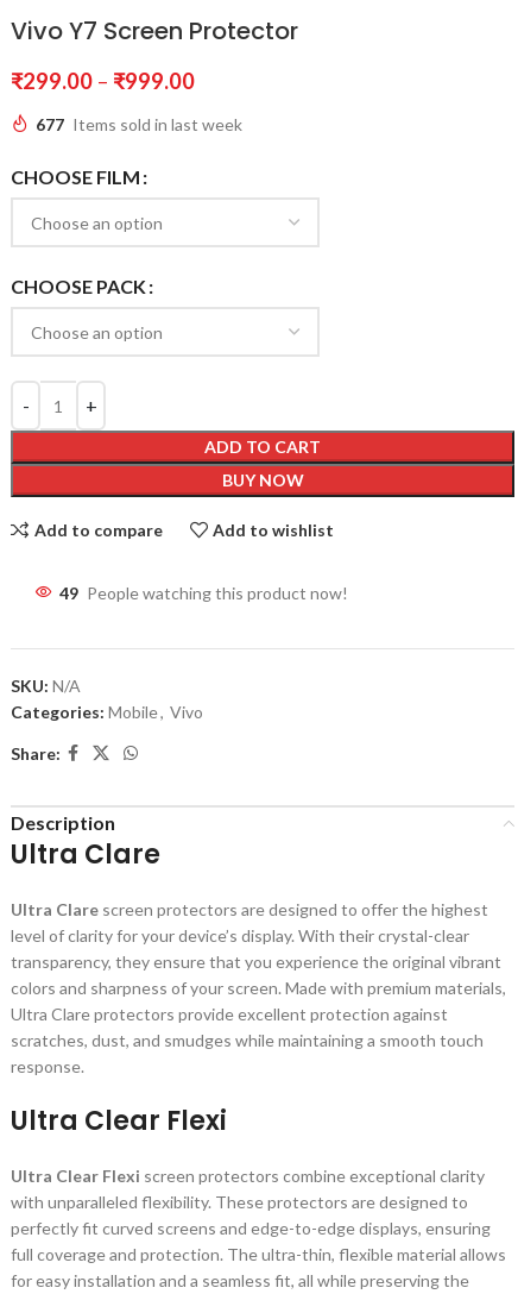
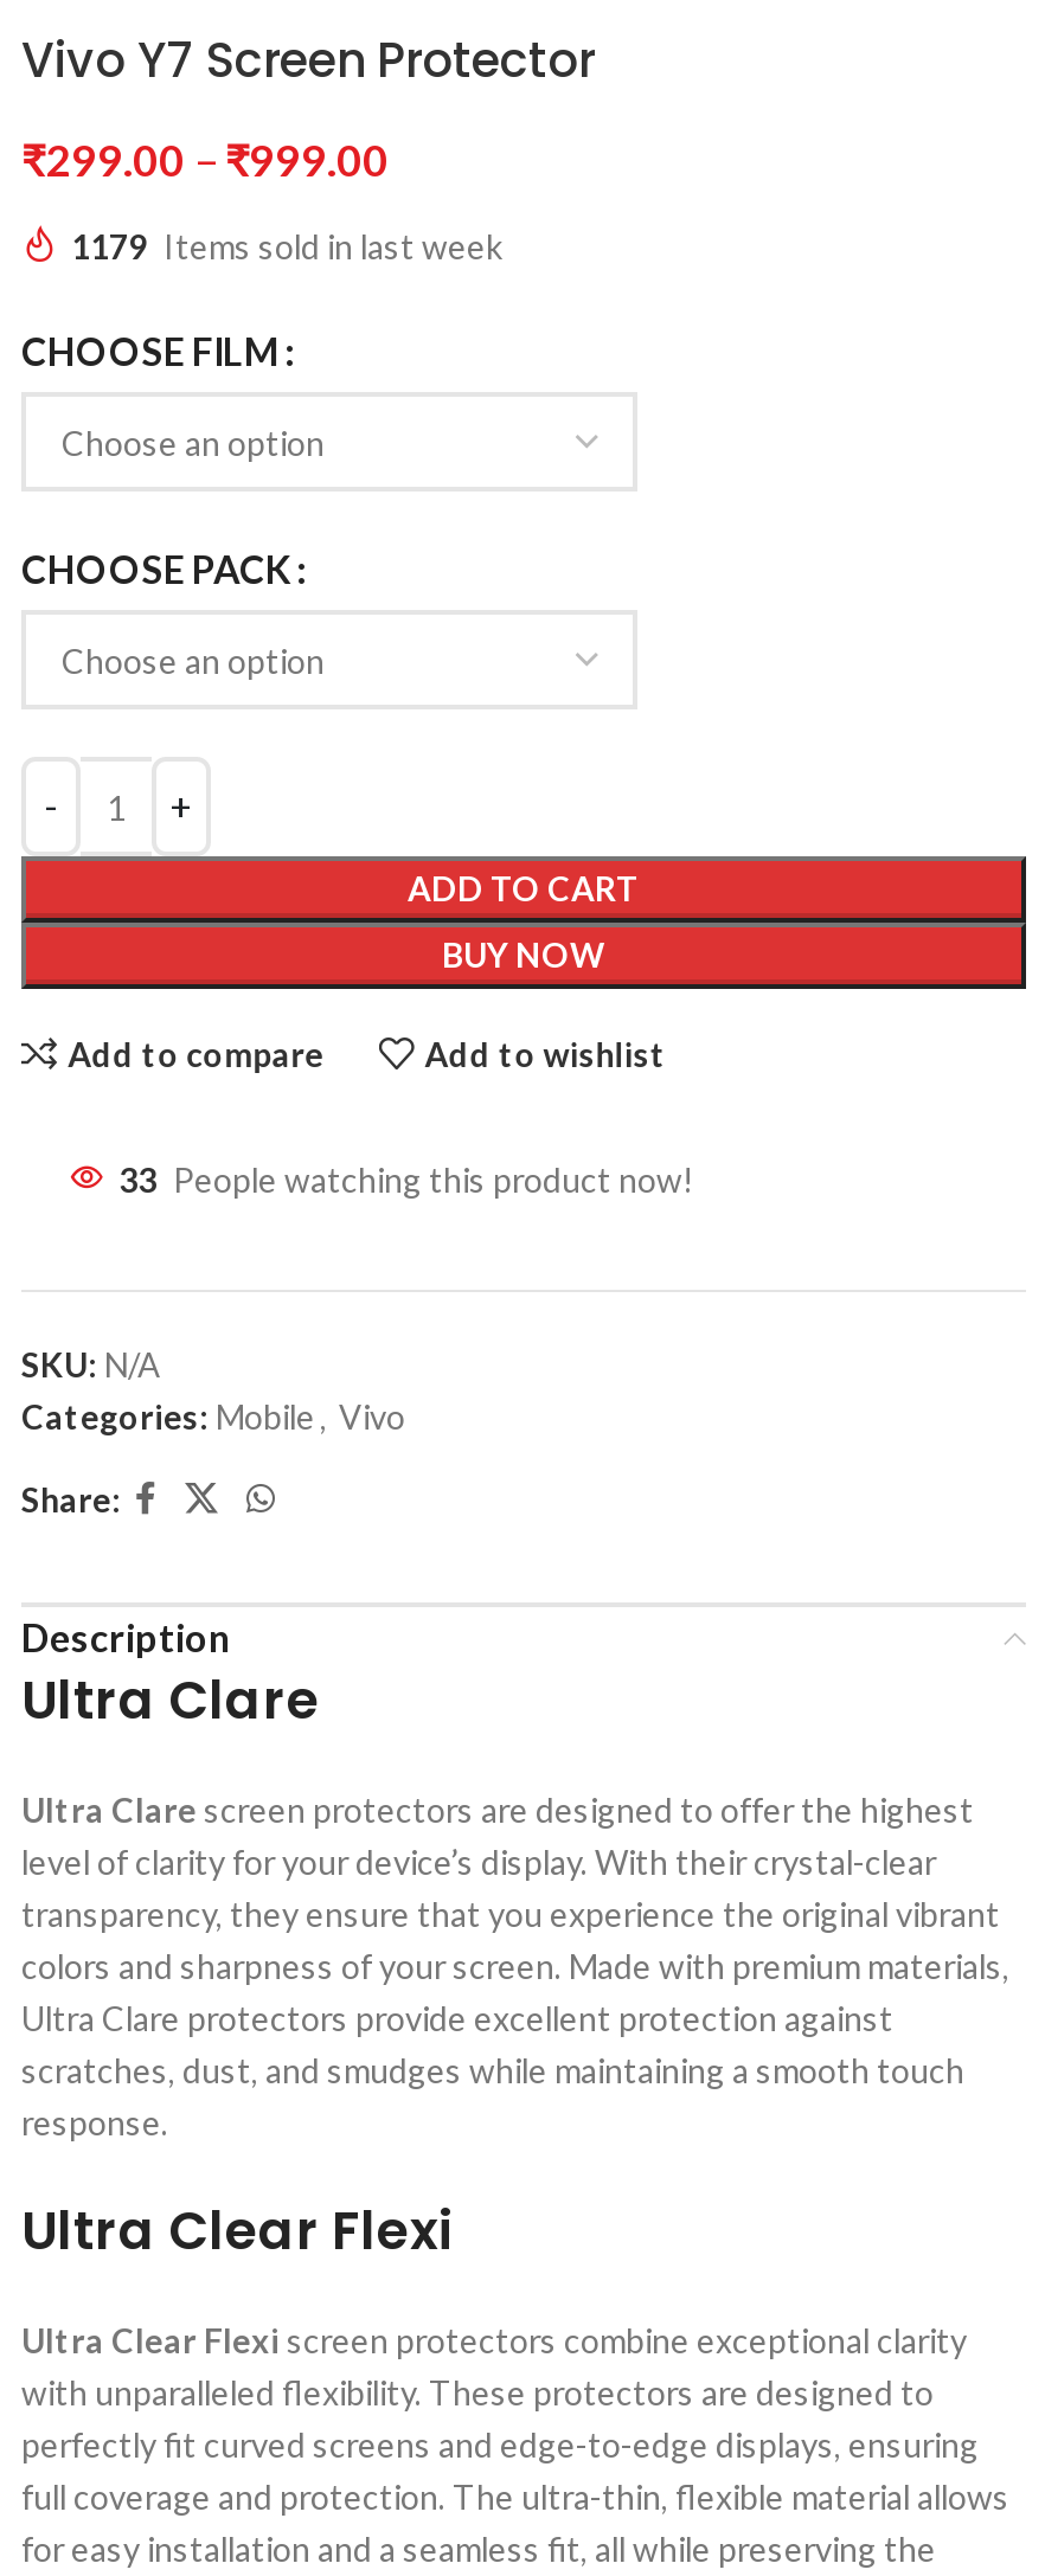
- 677 Items sold in last week
+ 1179 Items sold in last week

- 49 People watching this product now!
+ 33 People watching this product now!
